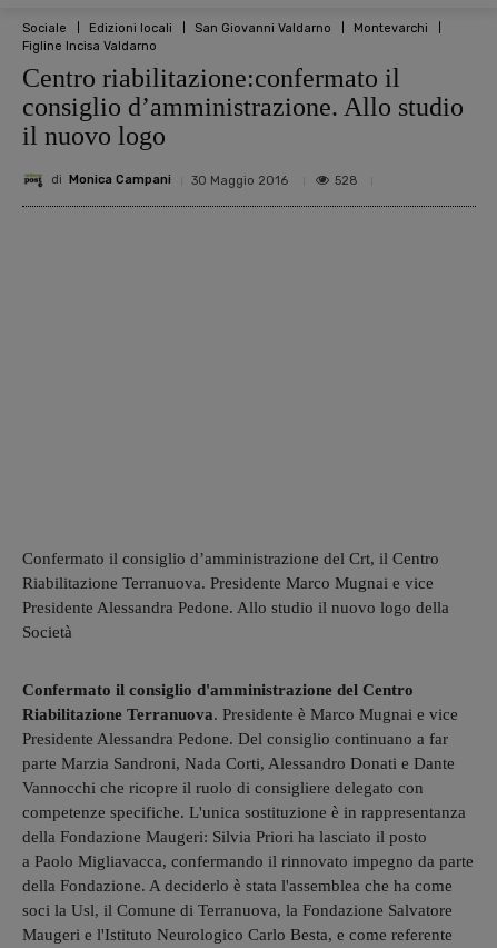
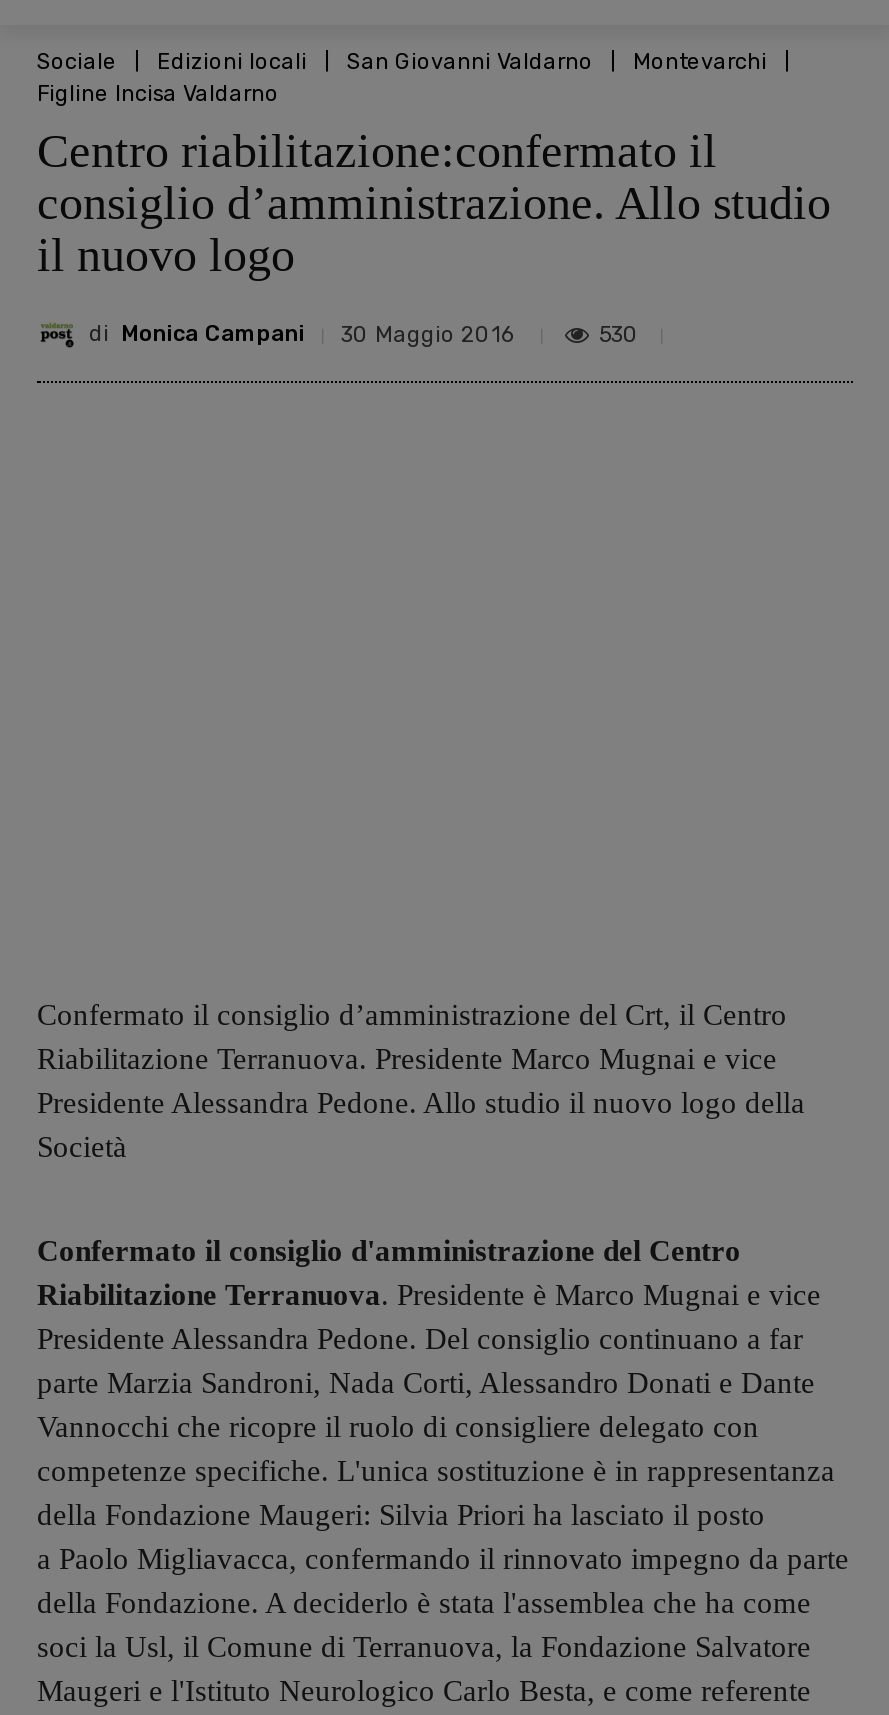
- 528
+ 530
